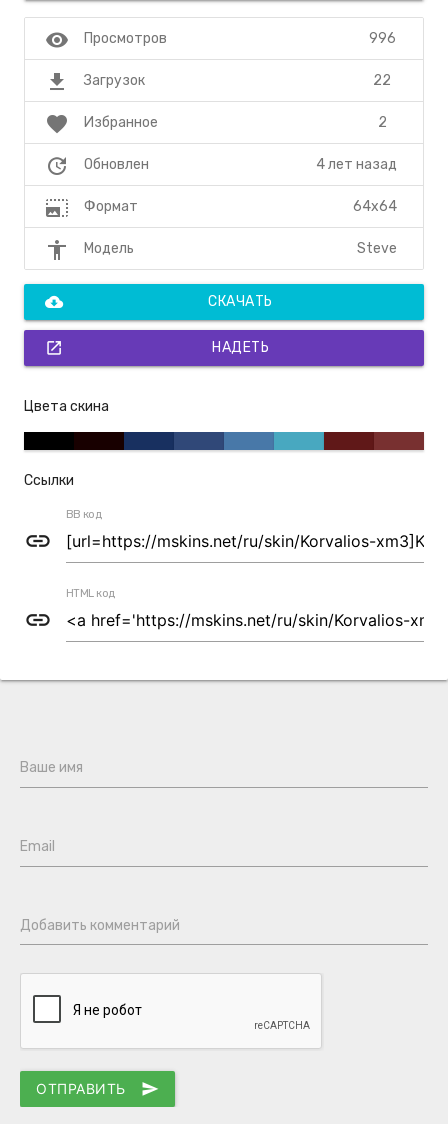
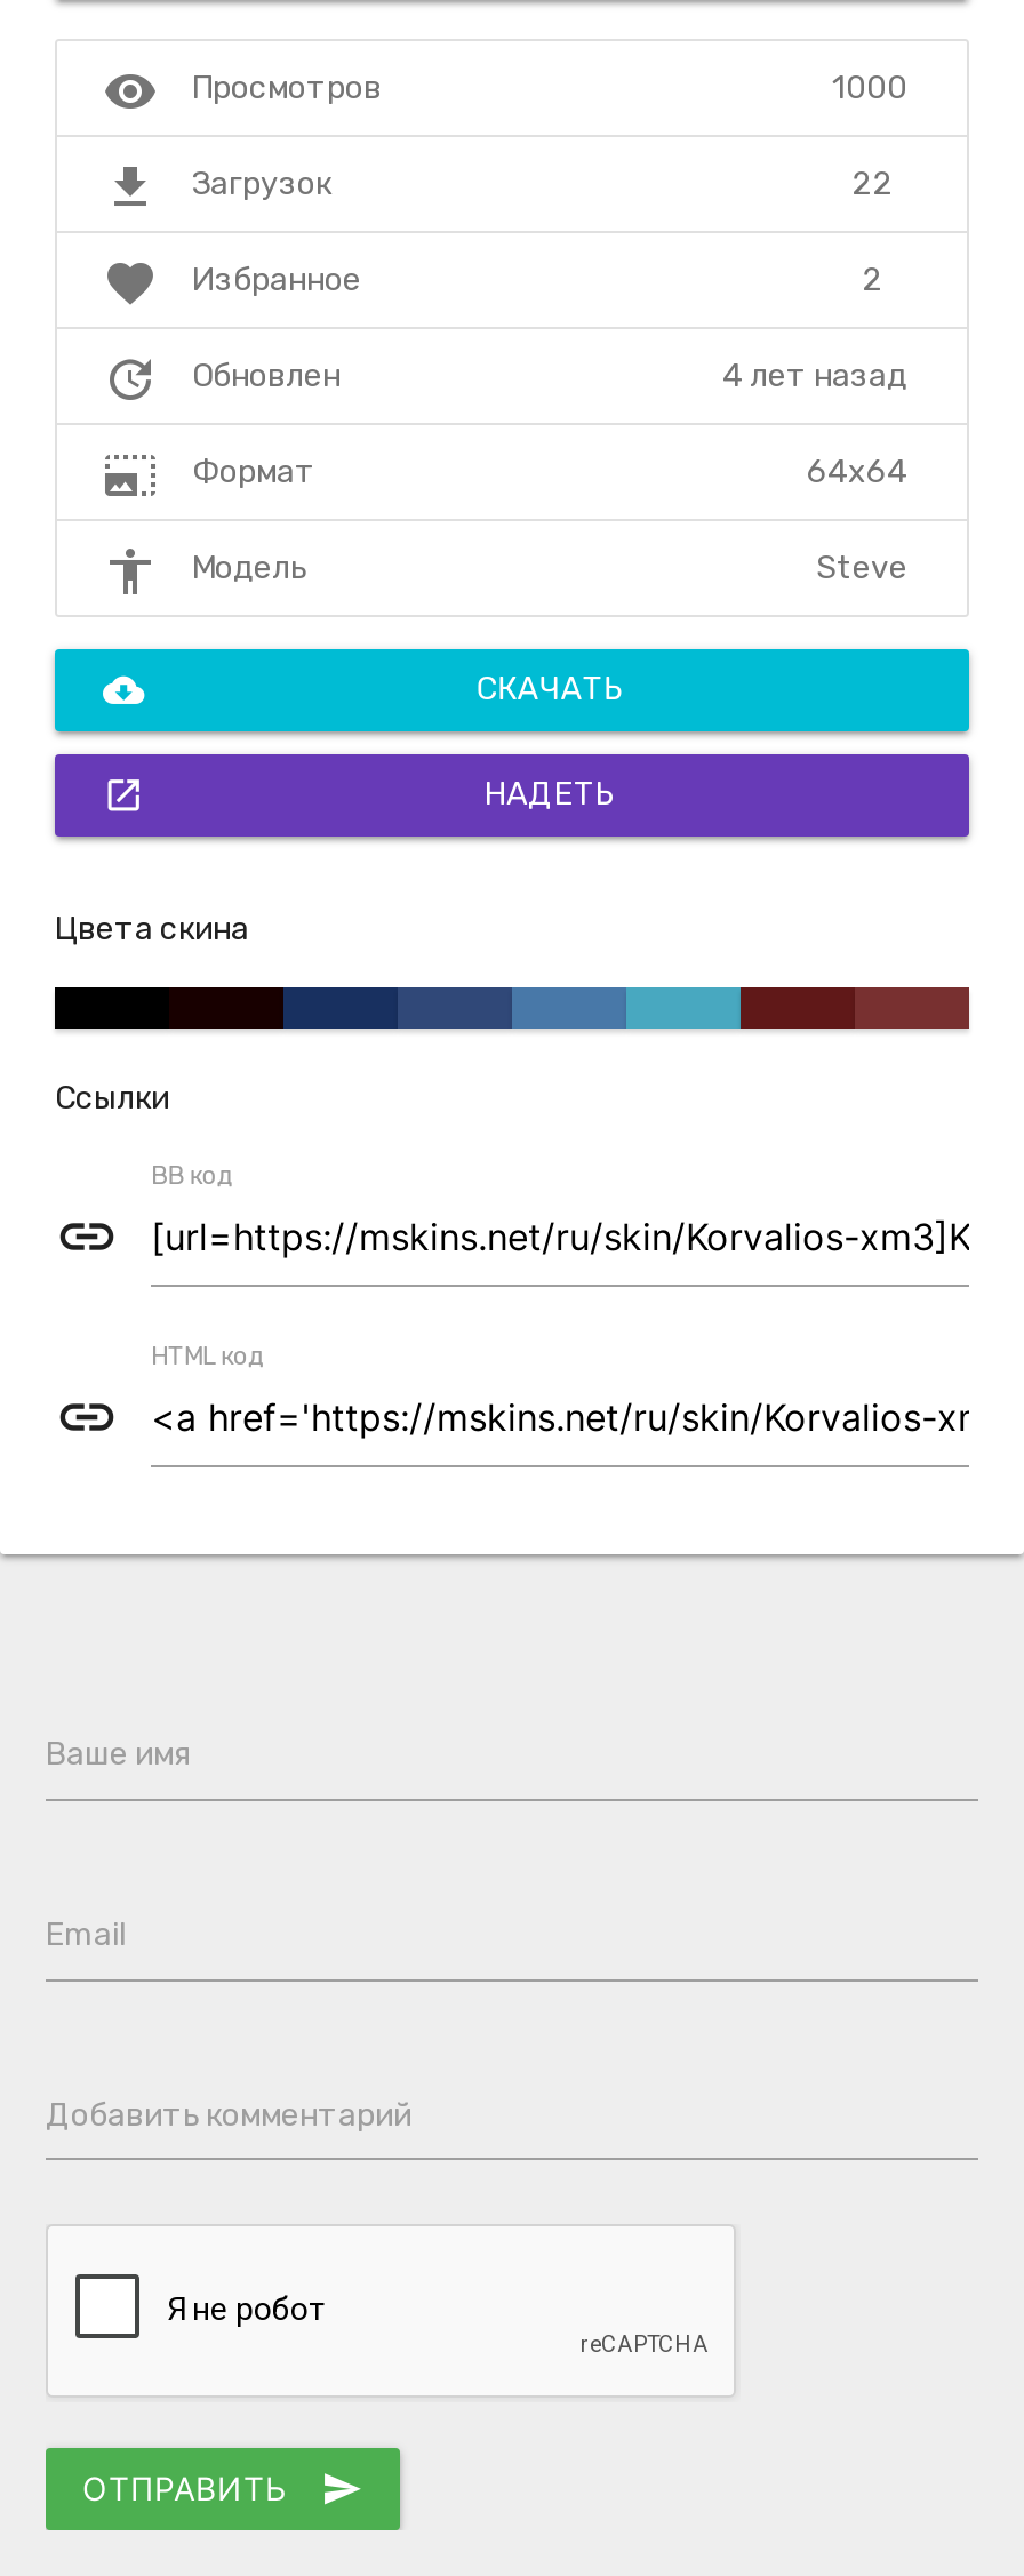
- 996
+ 1000
